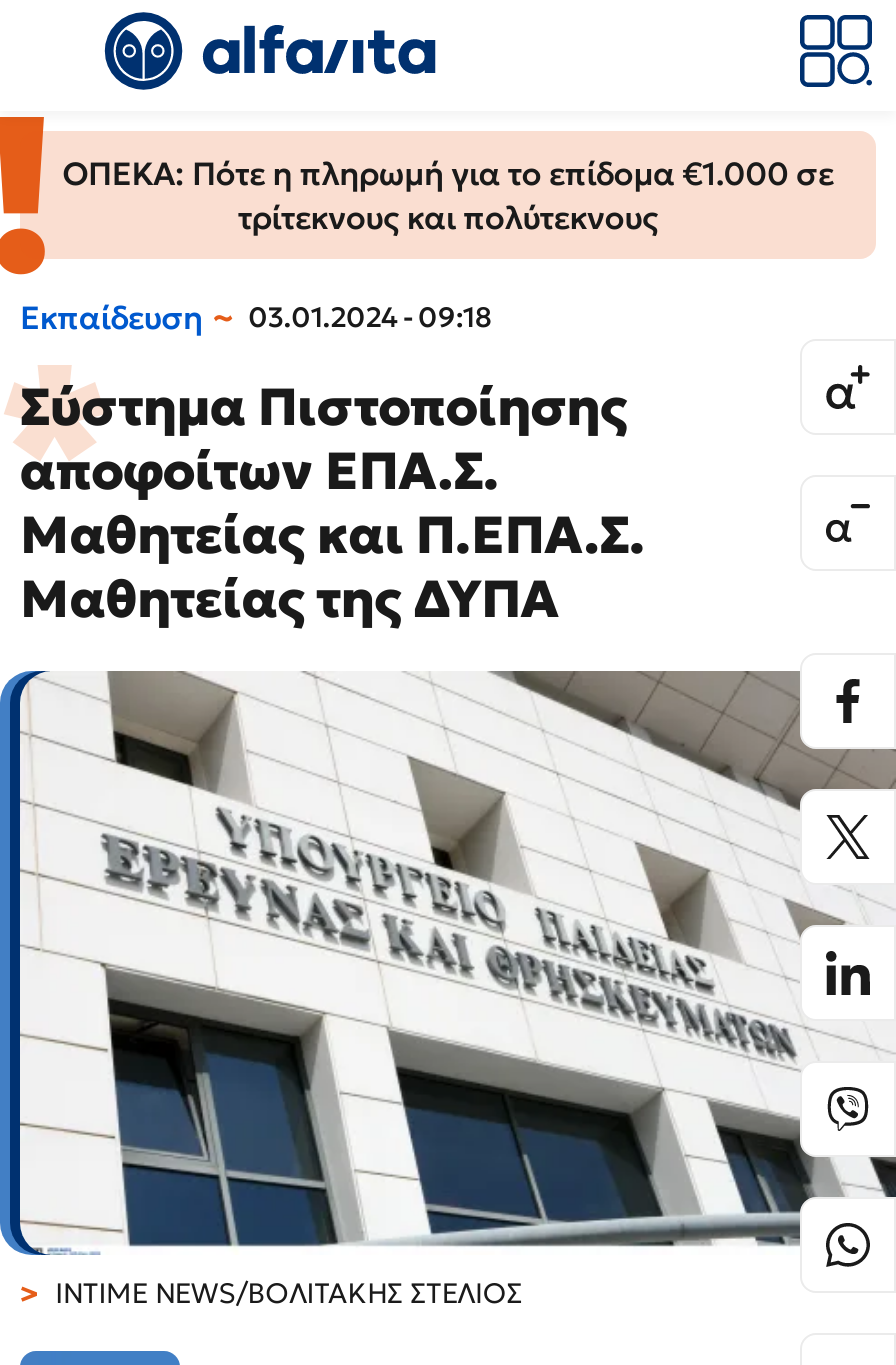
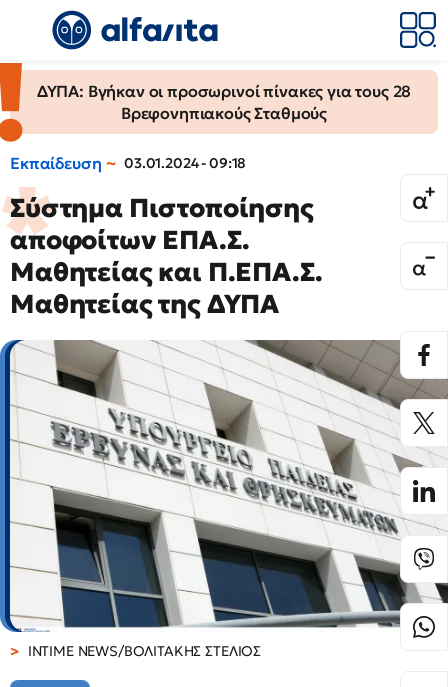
- ΟΠΕΚΑ: Πότε η πληρωμή για το επίδομα €1.000 σε
- τρίτεκνους και πολύτεκνους
+ ΔΥΠΑ: Βγήκαν οι προσωρινοί πίνακες για τους 28
+ Βρεφονηπιακούς Σταθμούς
